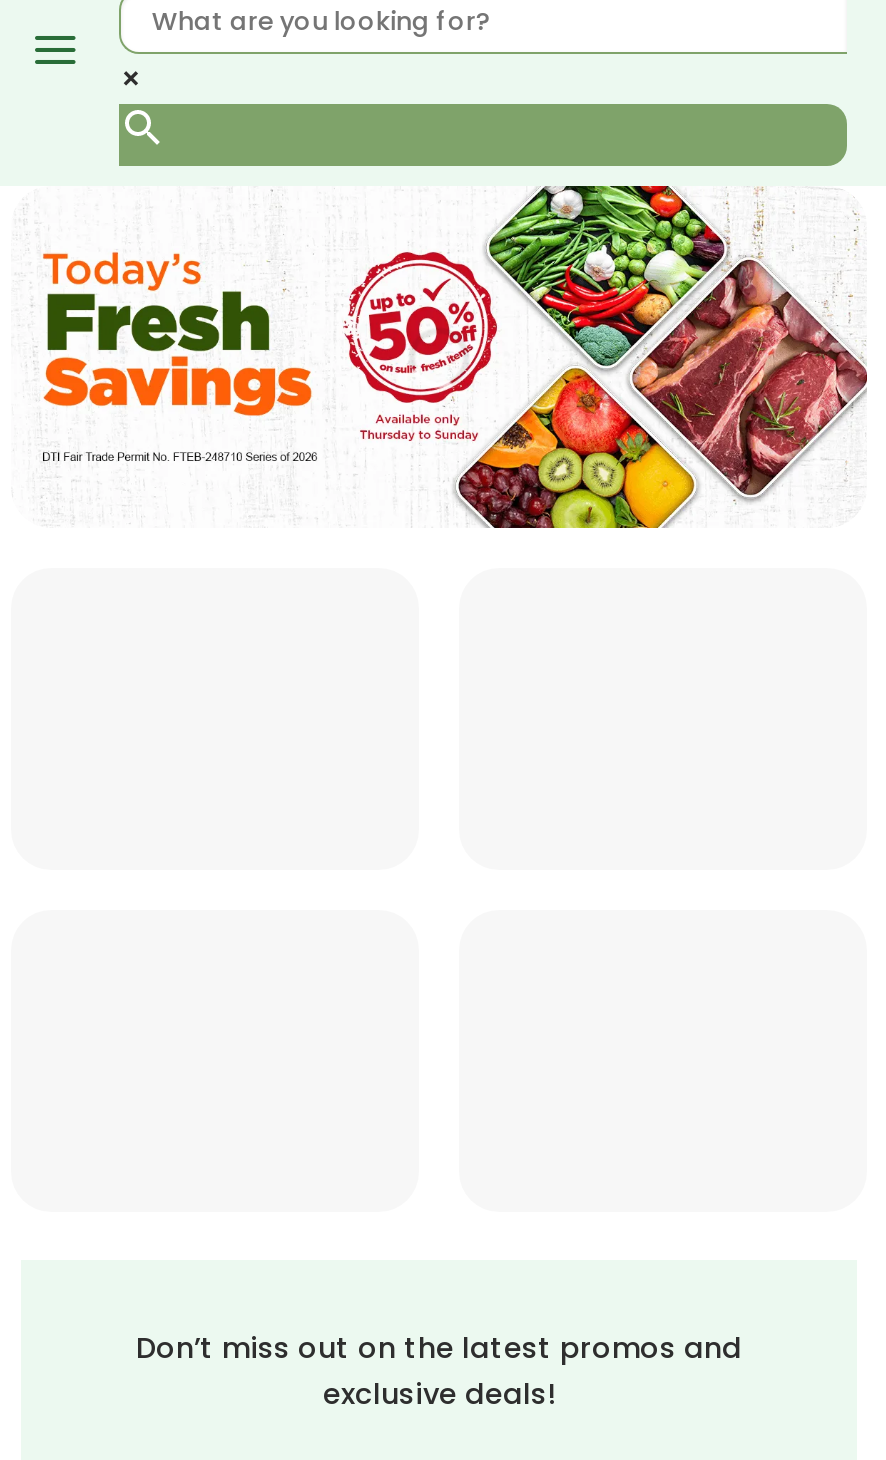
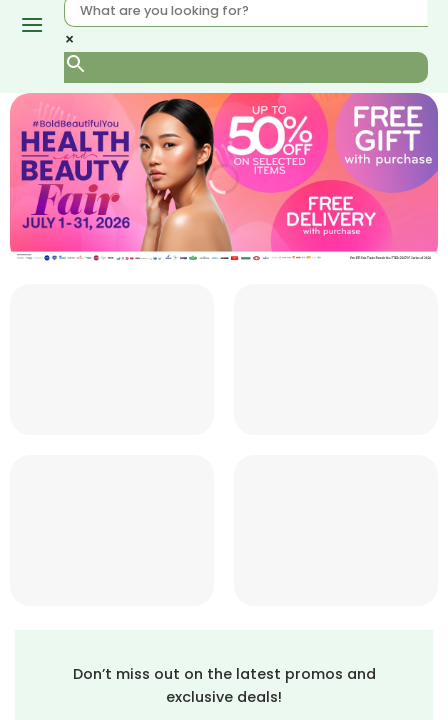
- [image]
+ [image]
